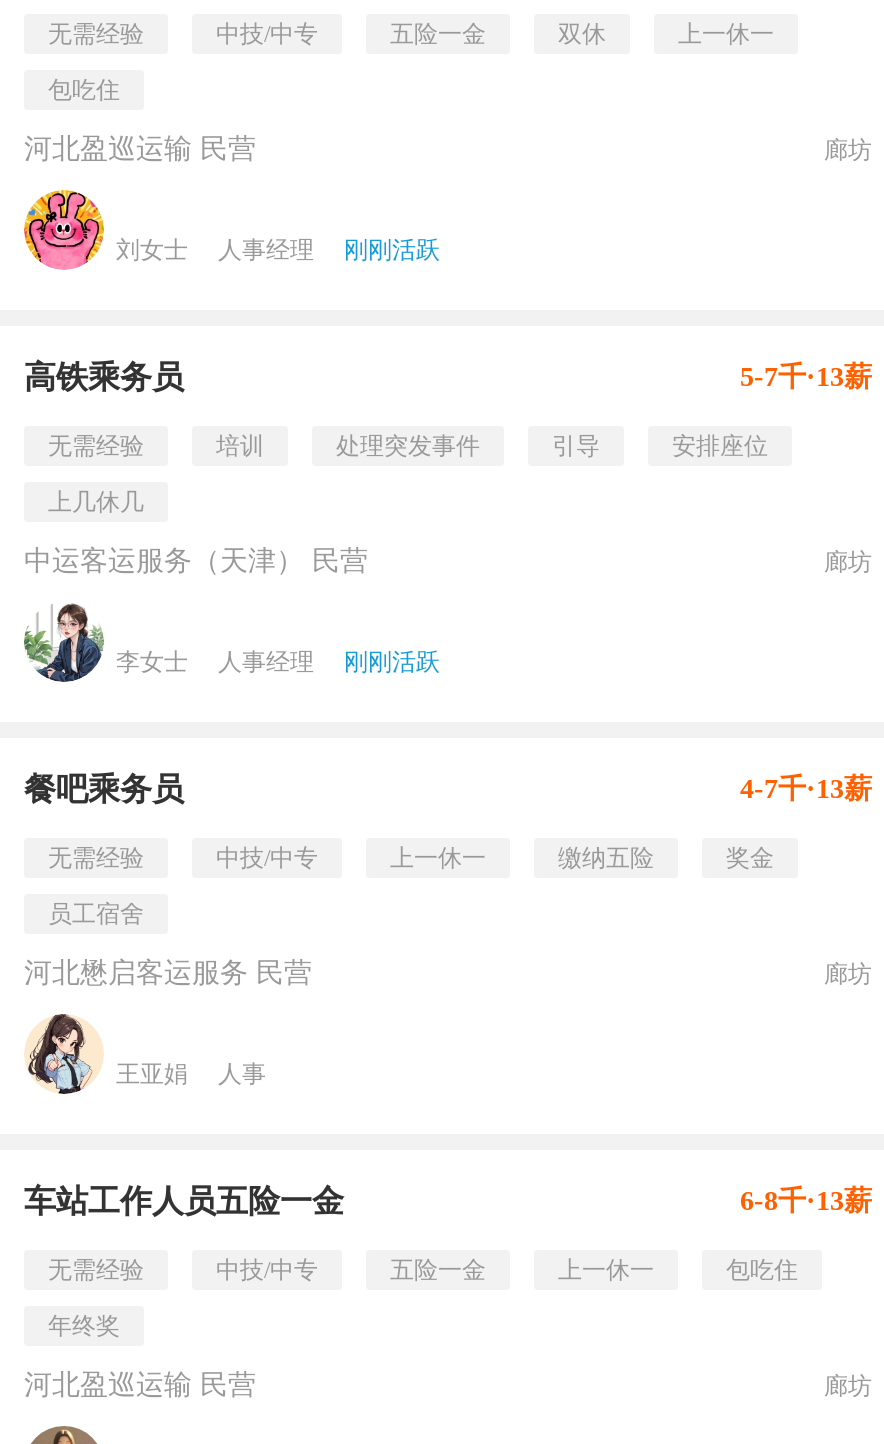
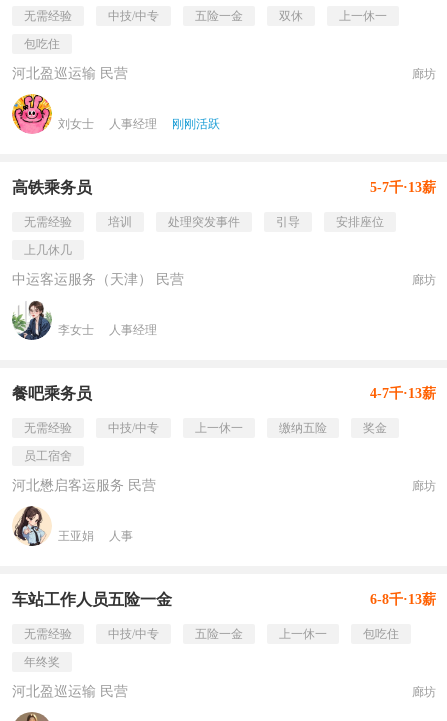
- 刚刚活跃
